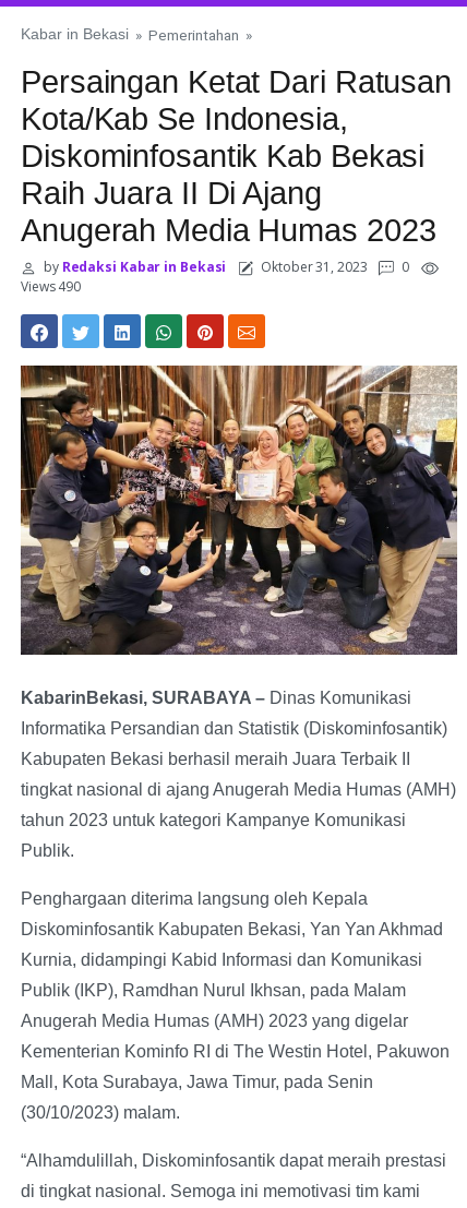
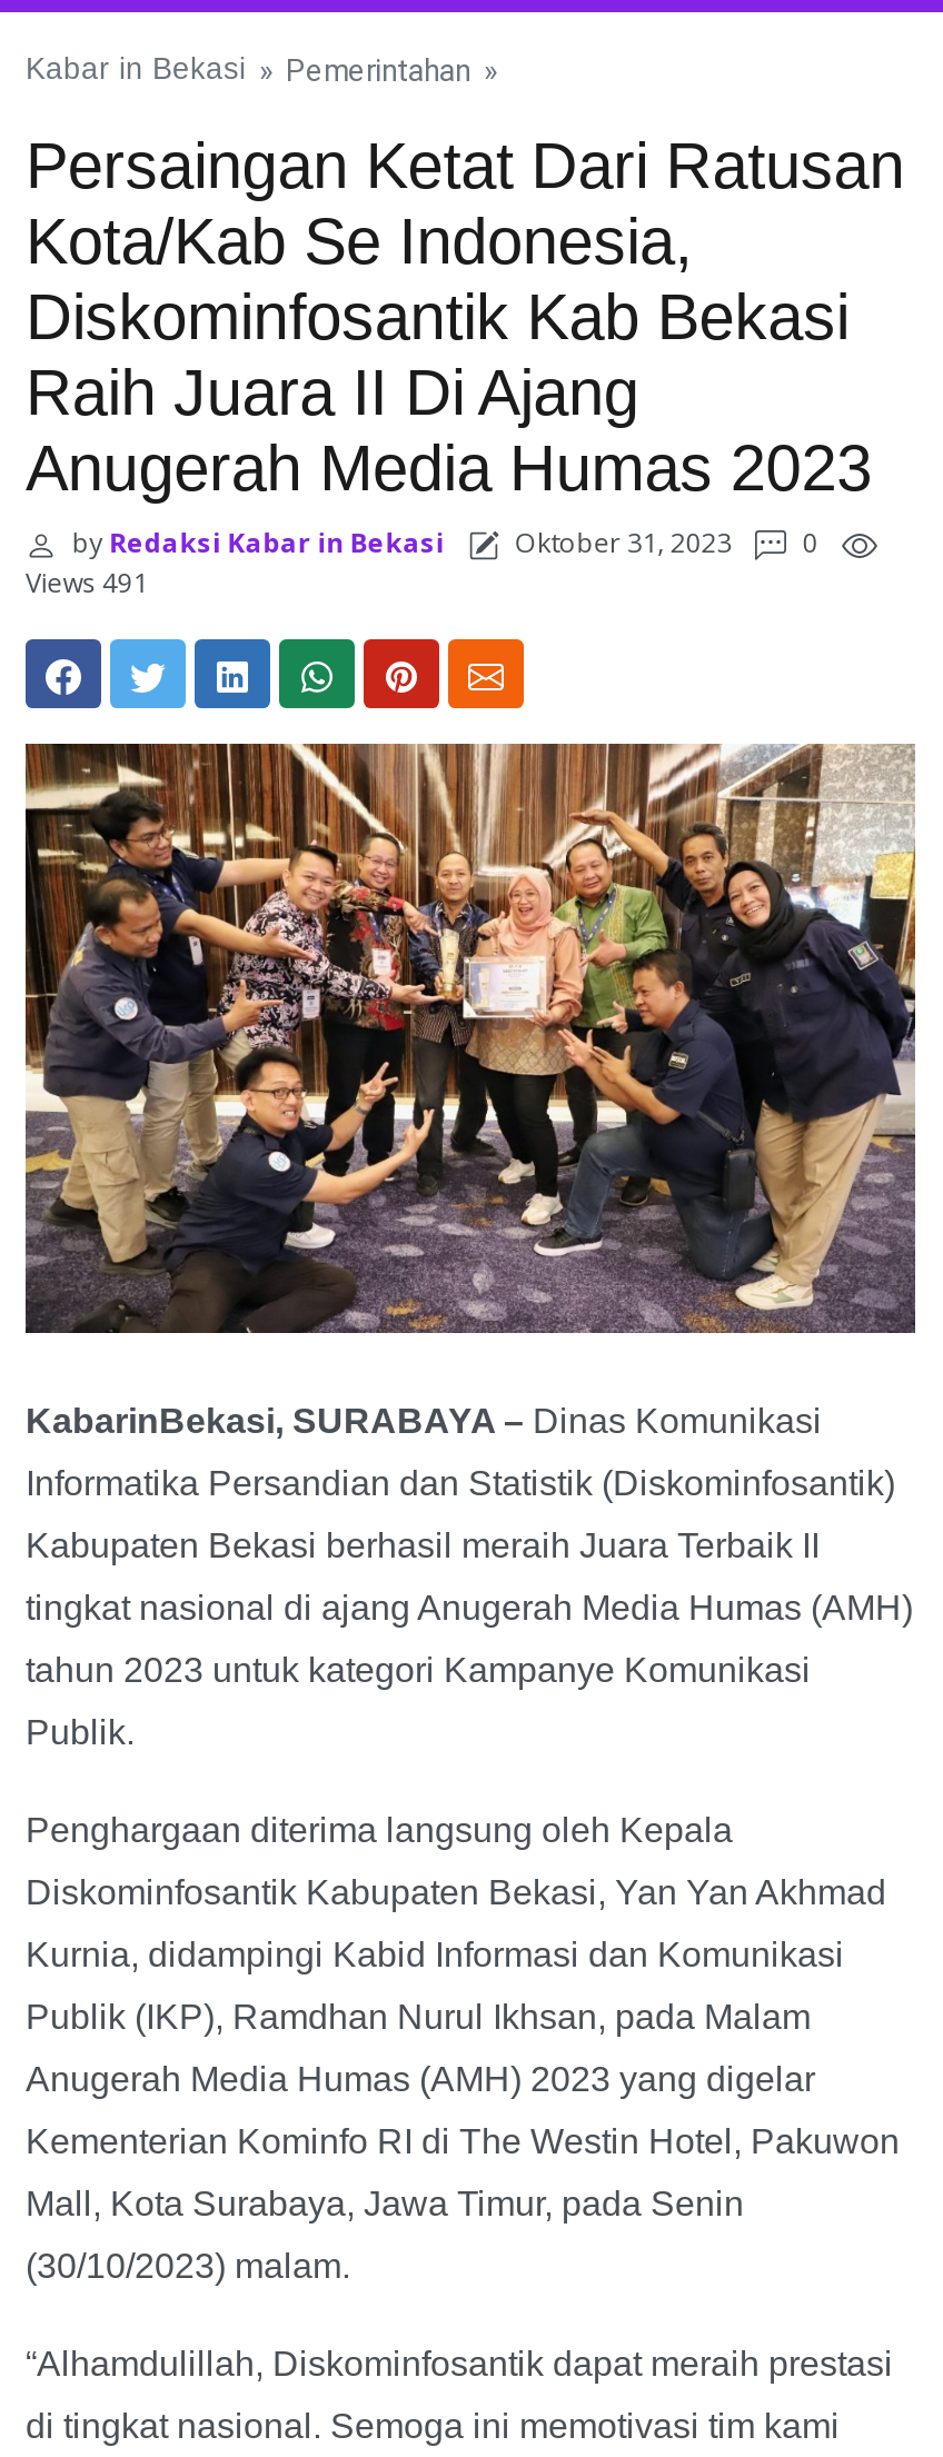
- Views 490
+ Views 491
